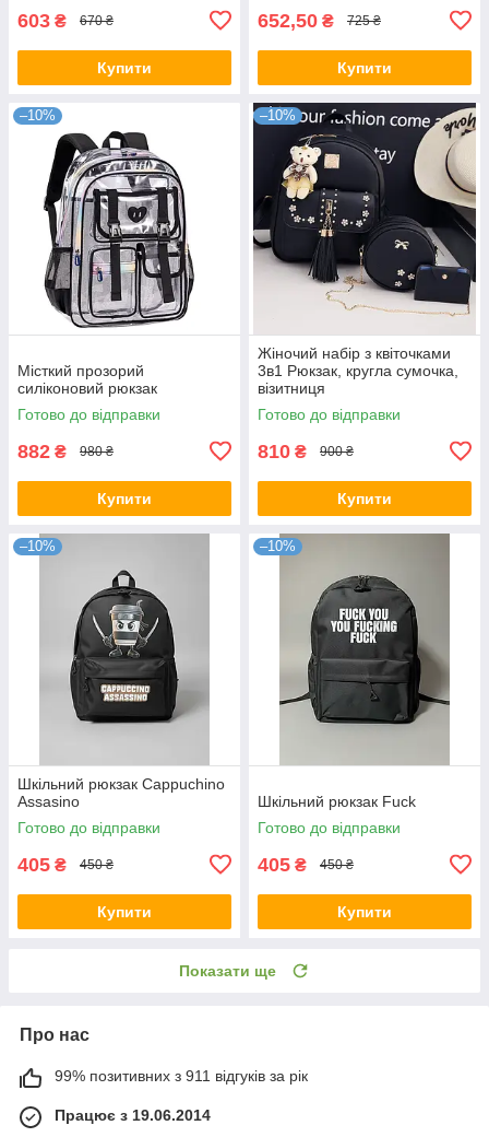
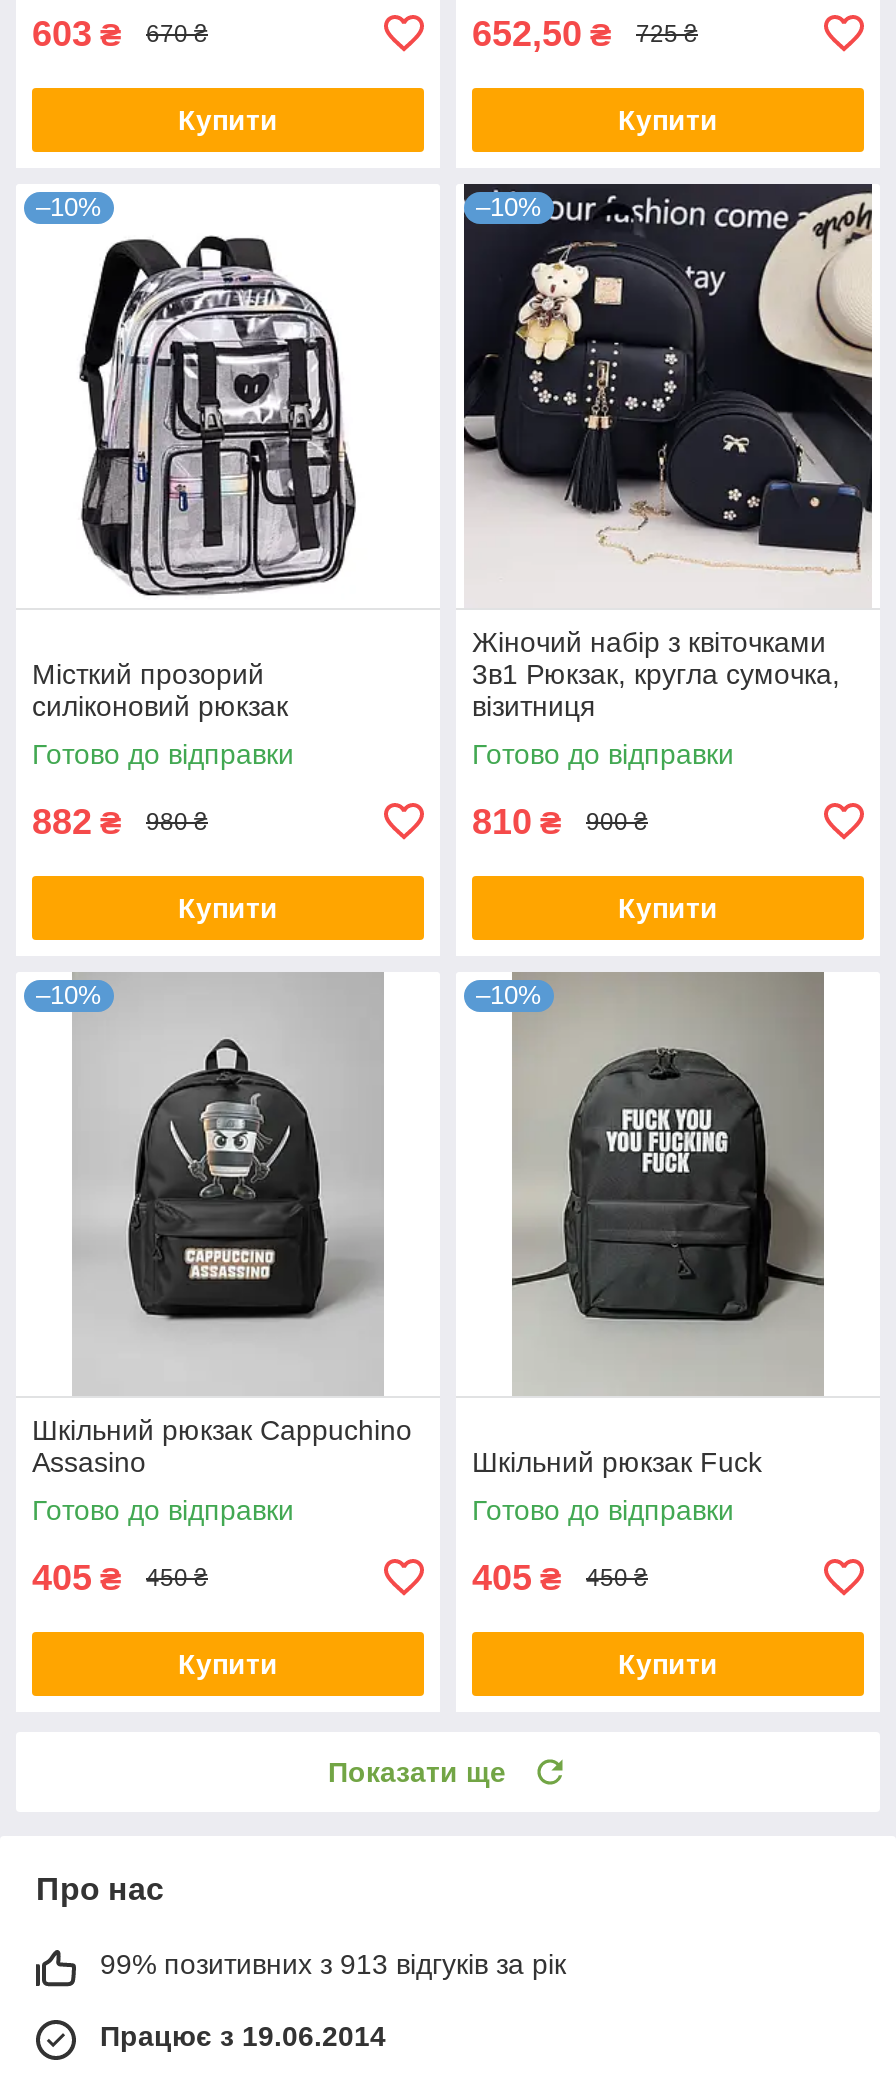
- 99% позитивних з 911 відгуків за рік
+ 99% позитивних з 913 відгуків за рік
